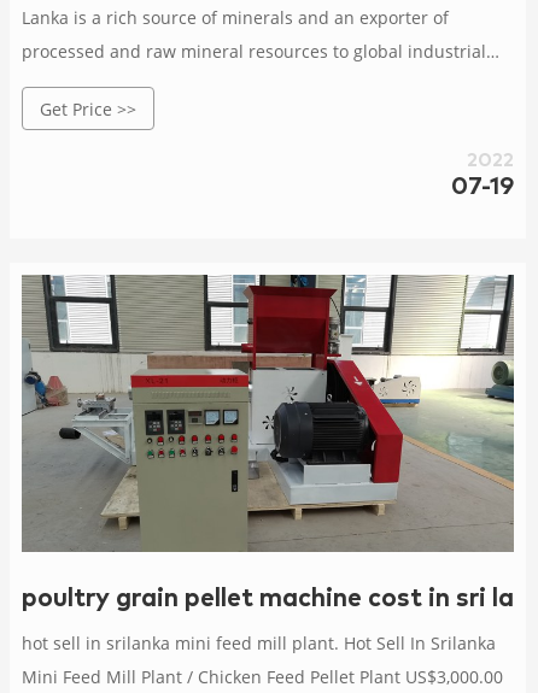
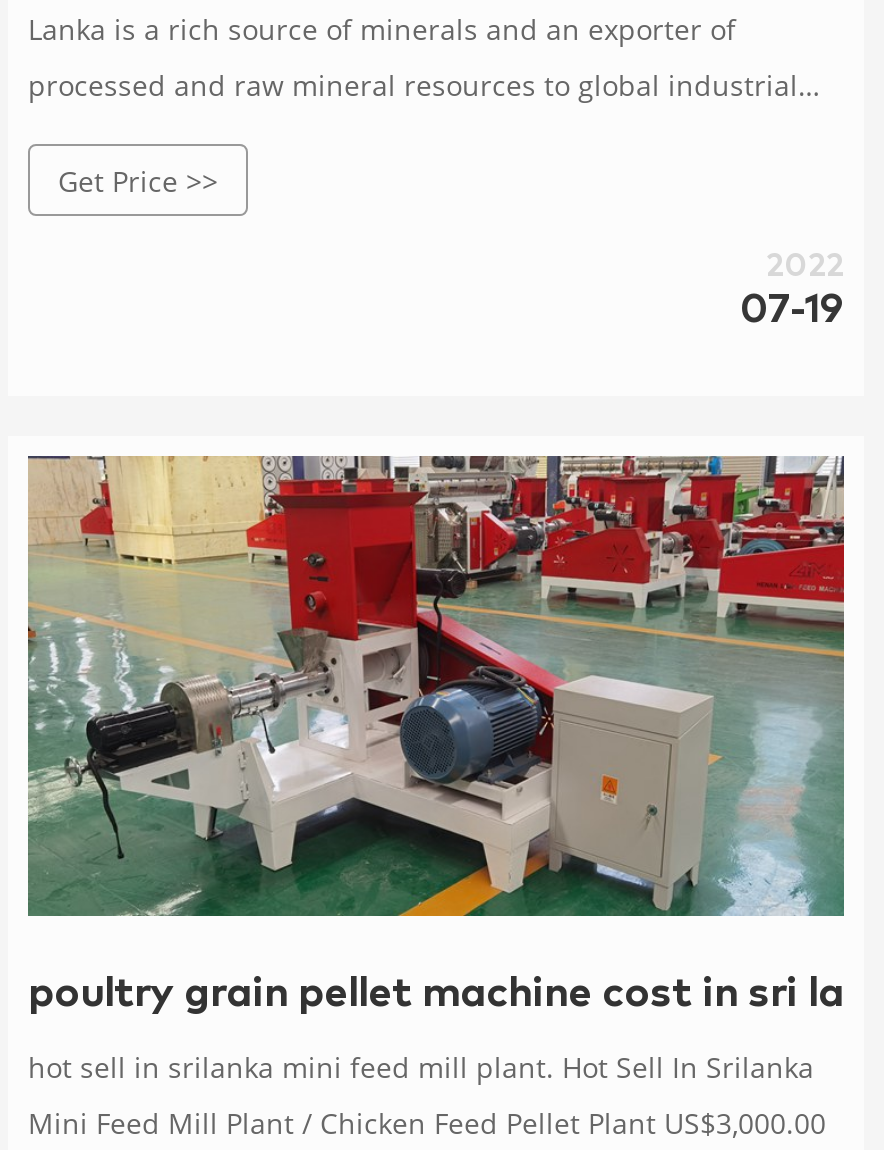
- [image]
+ [image]
